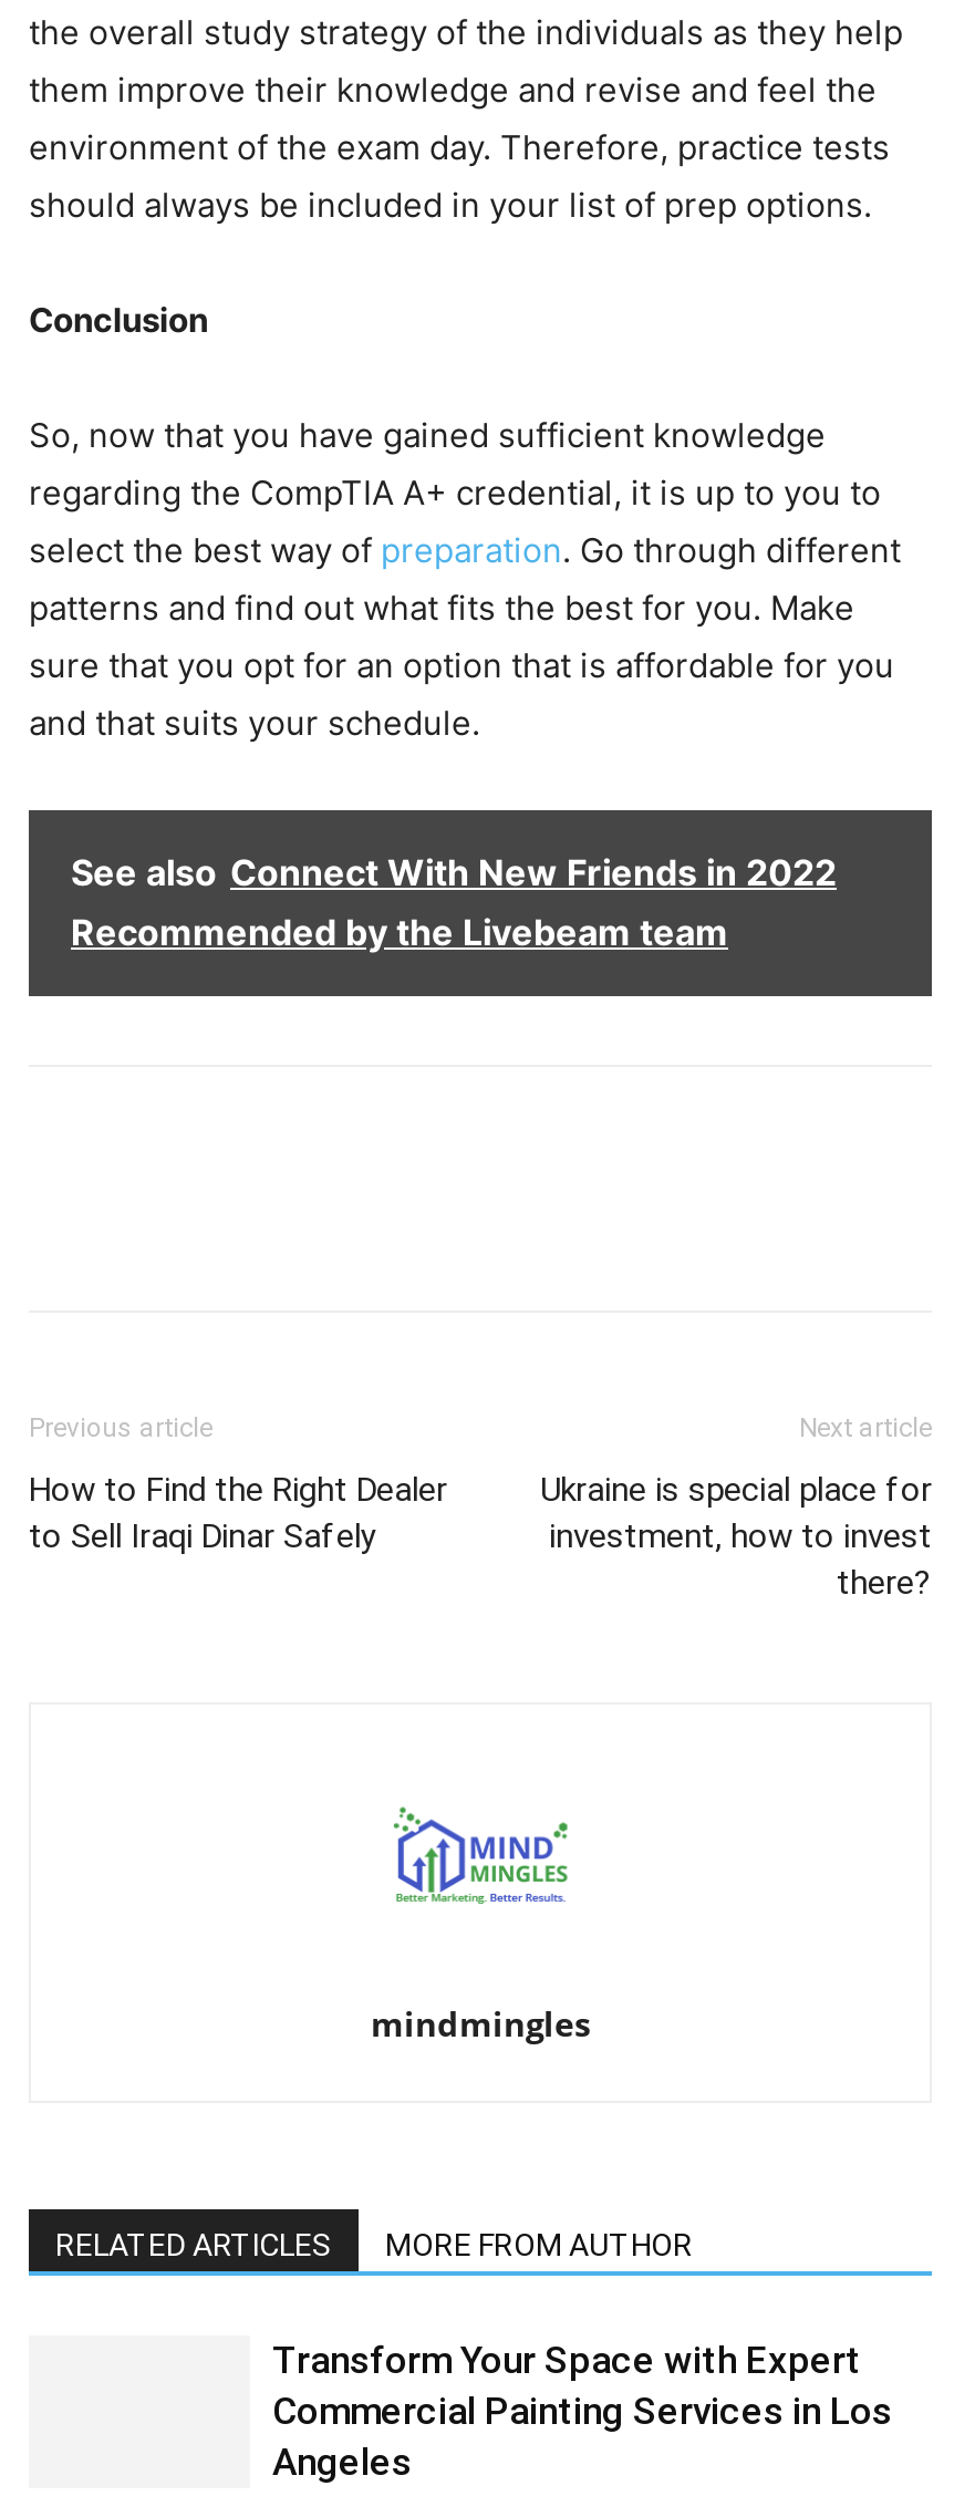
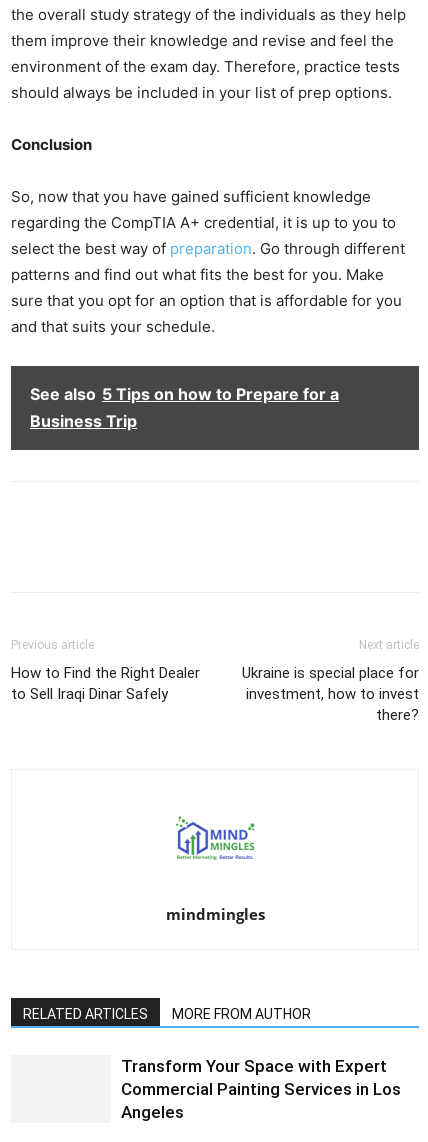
- See also Connect With New Friends in 2022
- Recommended by the Livebeam team
+ See also 5 Tips on how to Prepare for a
+ Business Trip
